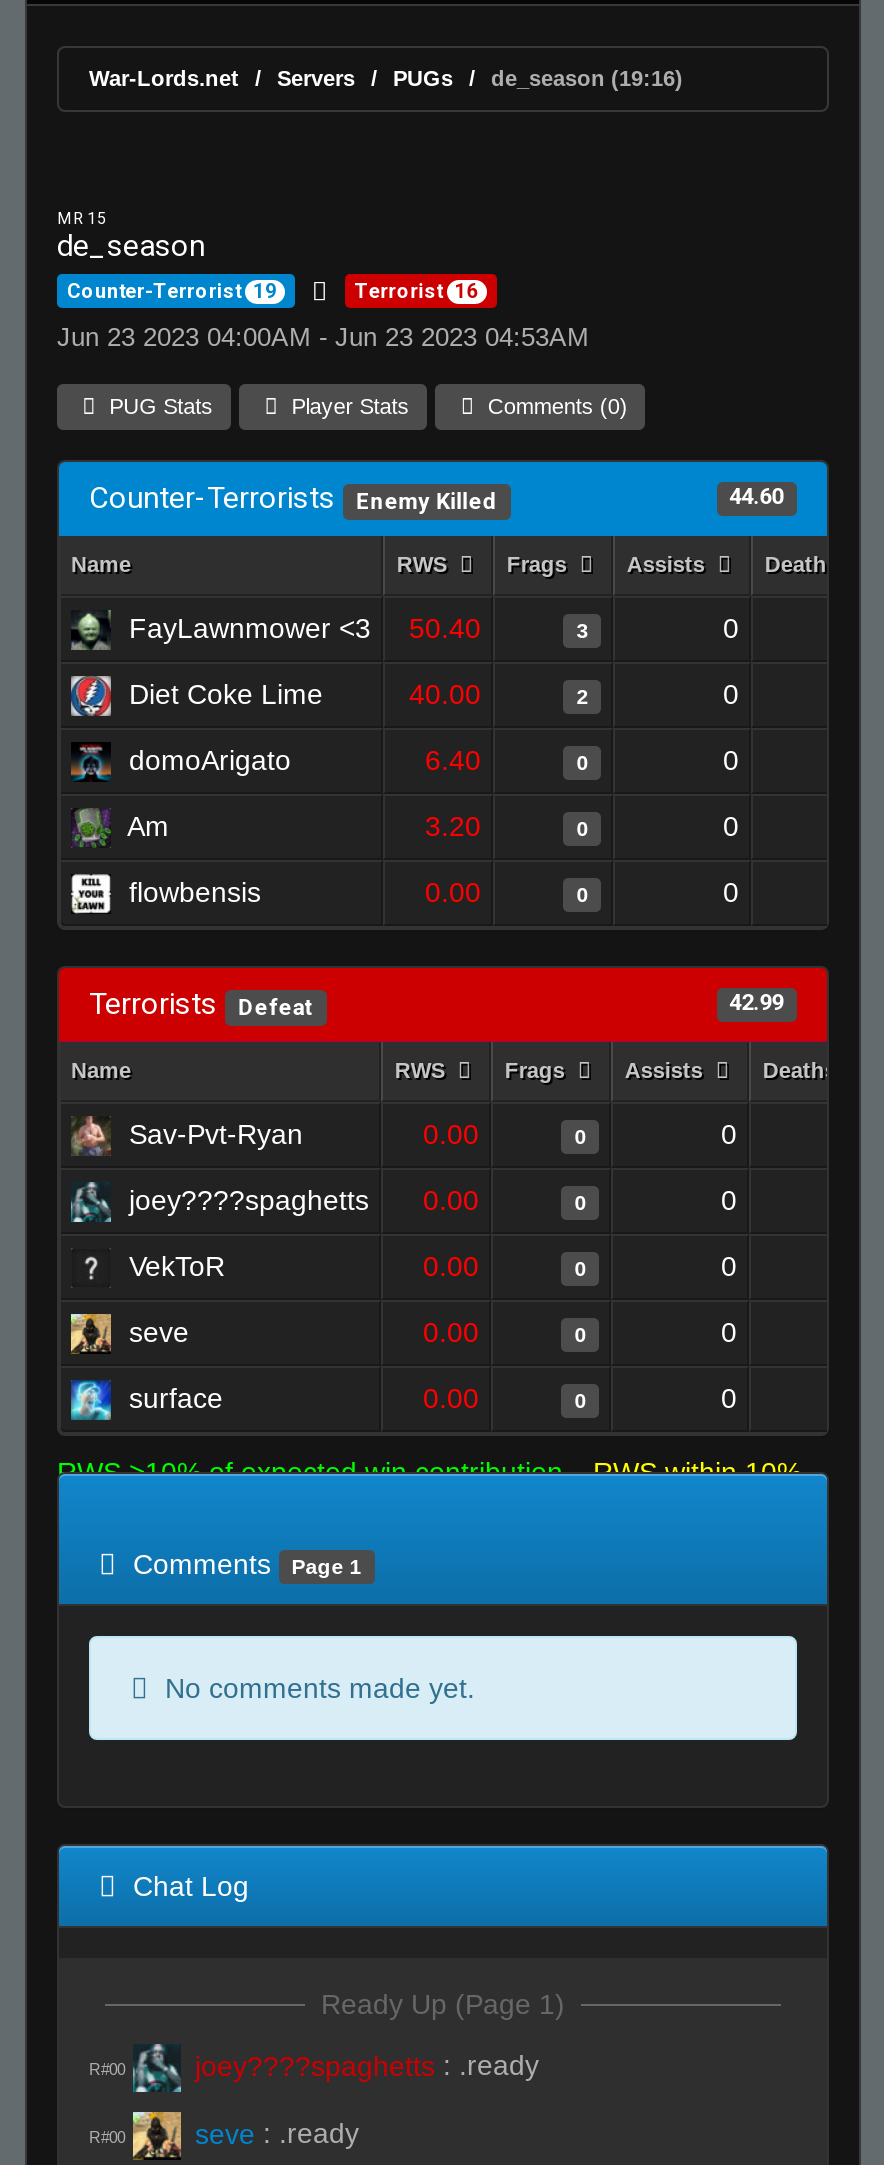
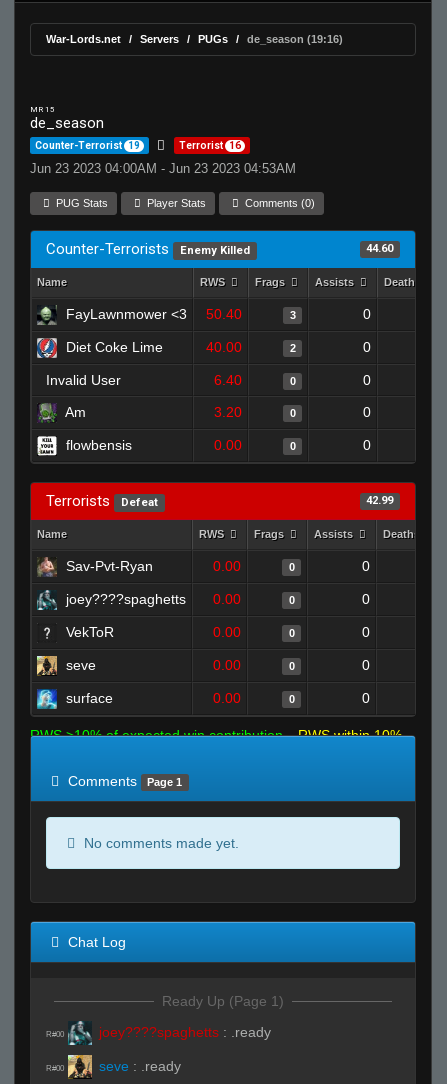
- domoArigato
+ Invalid User
